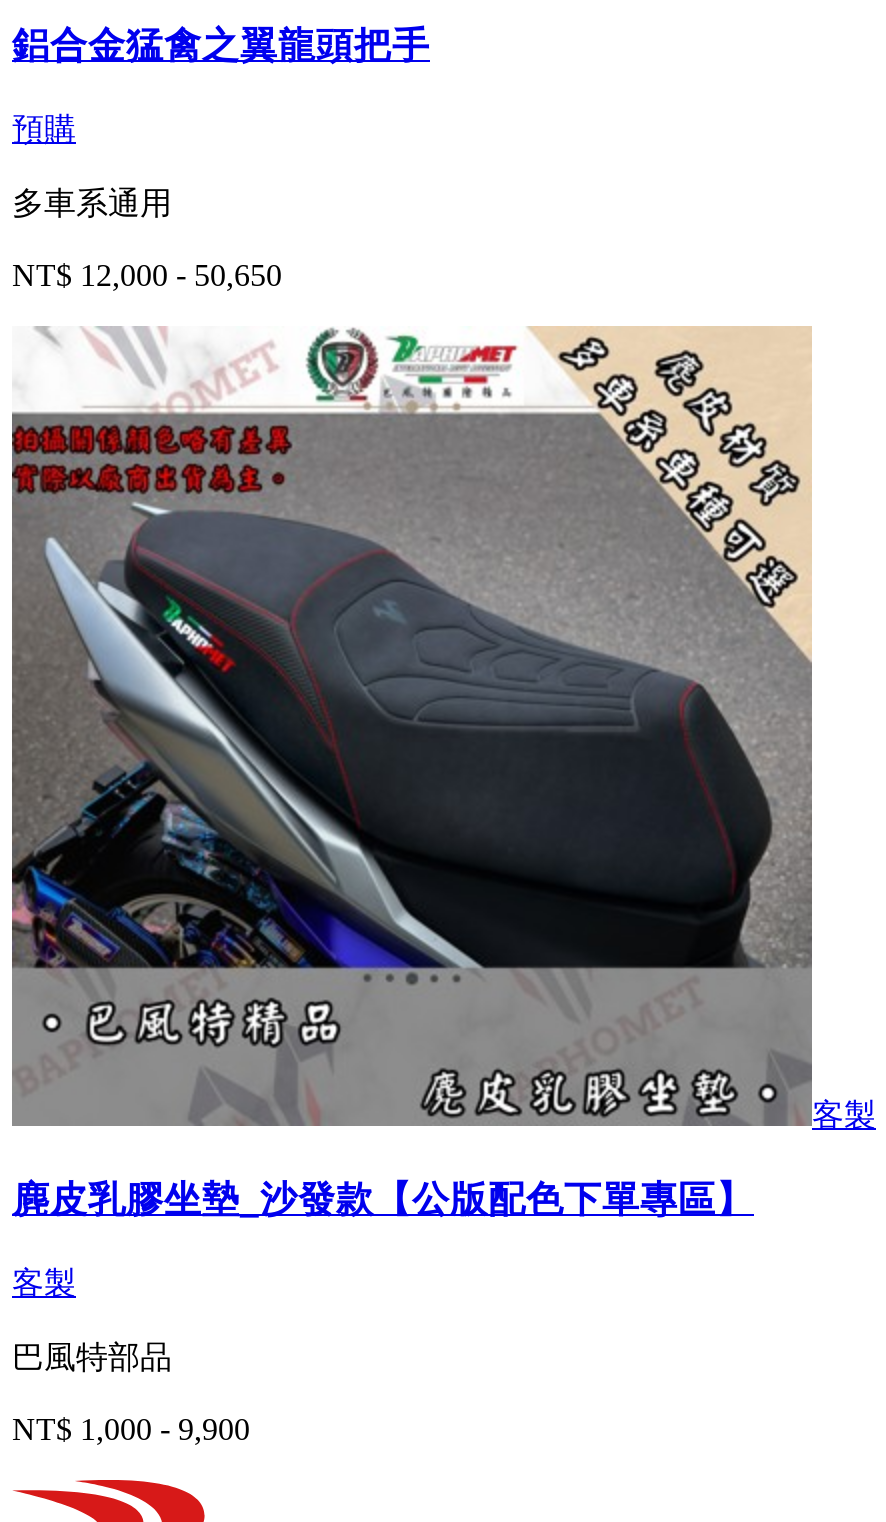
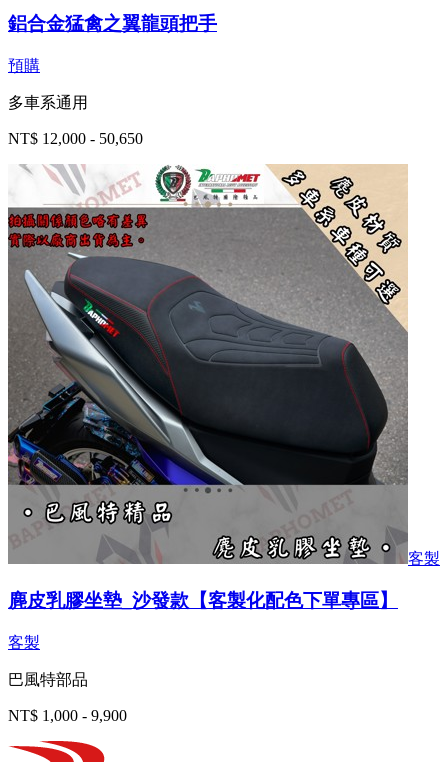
- 麂皮乳膠坐墊_沙發款【公版配色下單專區】
+ 麂皮乳膠坐墊_沙發款【客製化配色下單專區】
